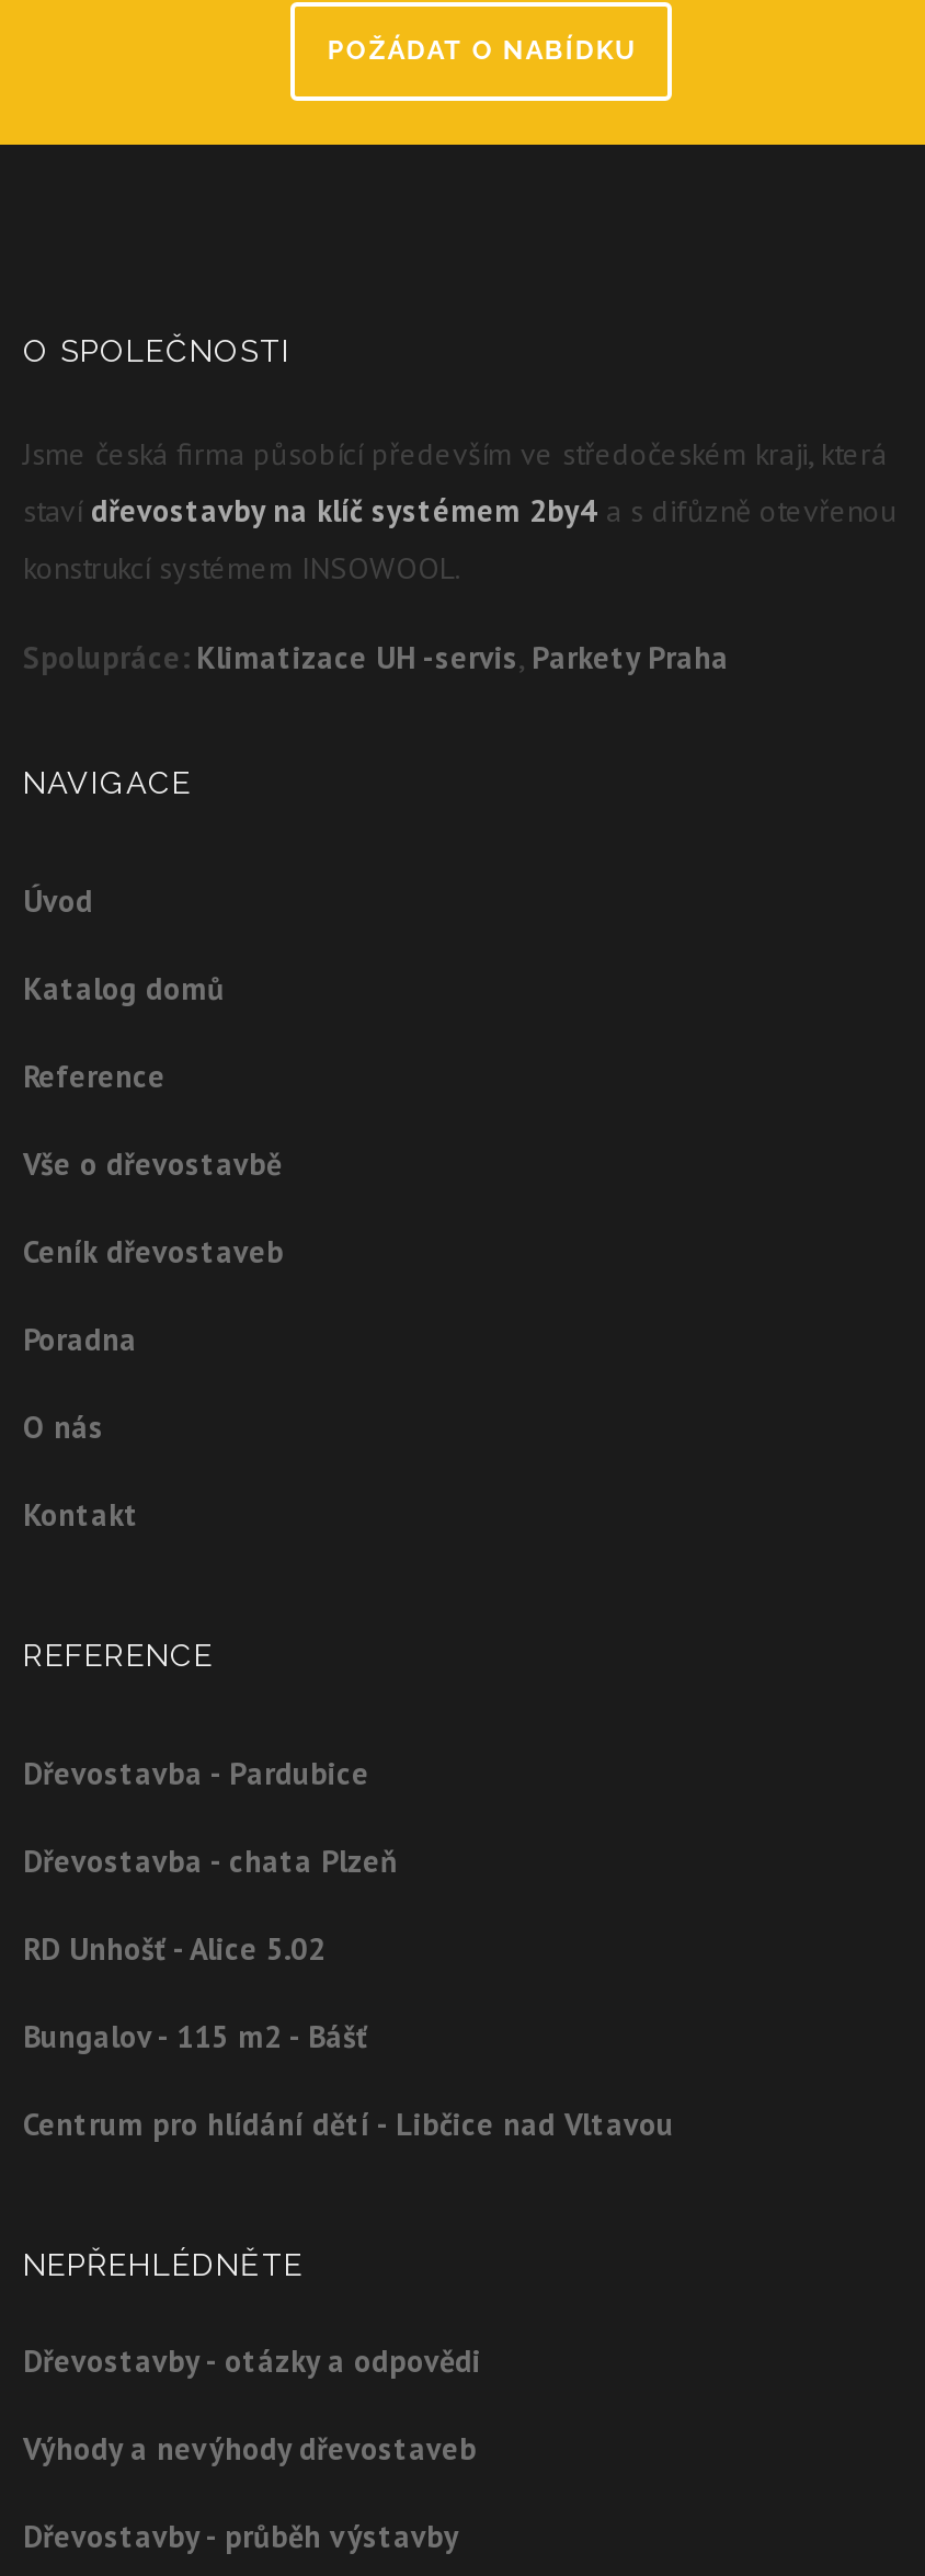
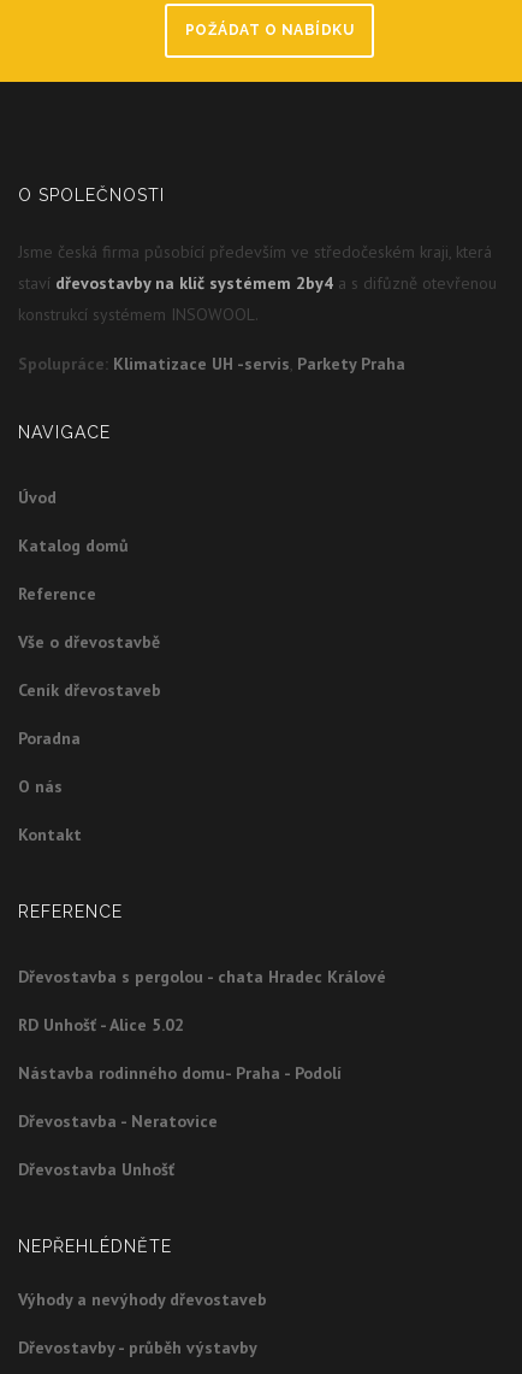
- Dřevostavba - Pardubice
- Dřevostavba - chata Plzeň
+ Dřevostavba s pergolou - chata Hradec Králové

- Bungalov - 115 m2 - Bášť
- Centrum pro hlídání dětí - Libčice nad Vltavou
+ Nástavba rodinného domu- Praha - Podolí
+ Dřevostavba - Neratovice
+ Dřevostavba Unhošť

- Dřevostavby - otázky a odpovědi
